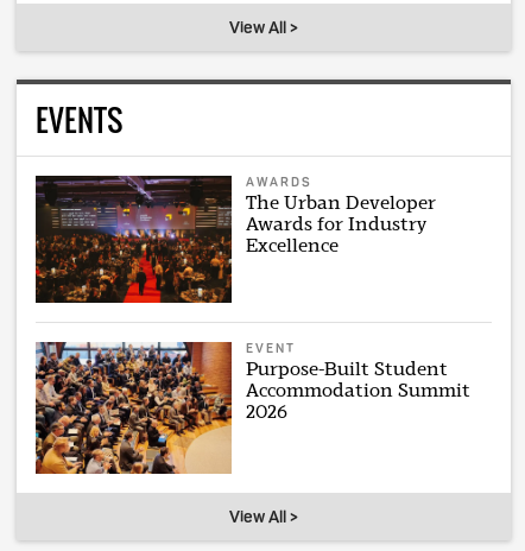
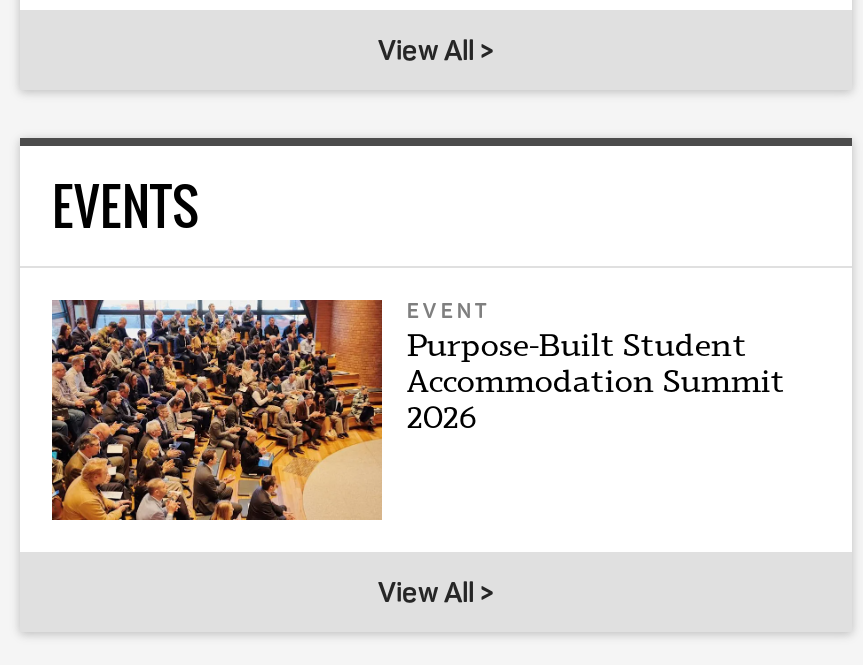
- [image]
- AWARDS
- The Urban Developer
- Awards for Industry
- Excellence
